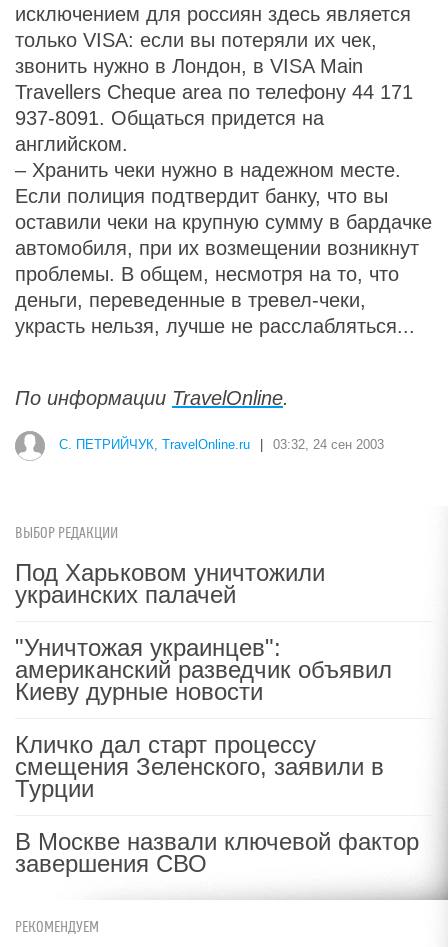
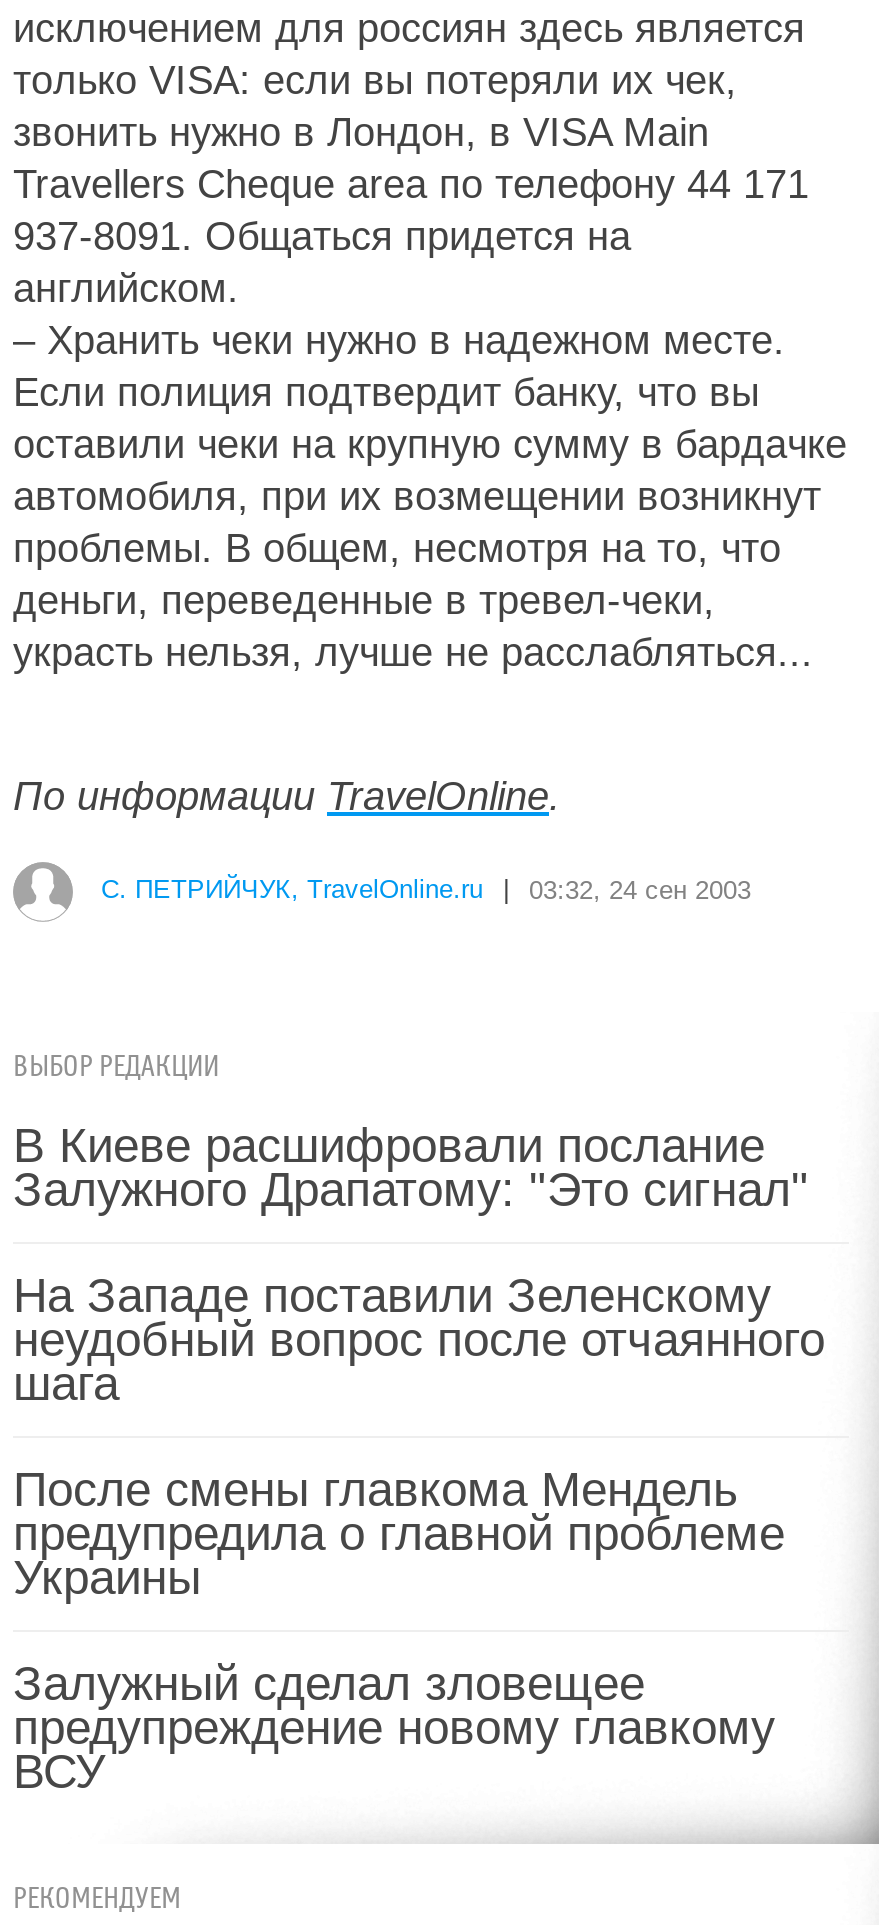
- Под Харьковом уничтожили
- украинских палачей
+ В Киеве расшифровали послание
+ Залужного Драпатому: "Это сигнал"

- "Уничтожая украинцев":
- американский разведчик объявил
- Киеву дурные новости
+ На Западе поставили Зеленскому
+ неудобный вопрос после отчаянного
+ шага

- Кличко дал старт процессу
- смещения Зеленского, заявили в
- Турции
+ После смены главкома Мендель
+ предупредила о главной проблеме
+ Украины

- В Москве назвали ключевой фактор
- завершения СВО
+ Залужный сделал зловещее
+ предупреждение новому главкому
+ ВСУ
